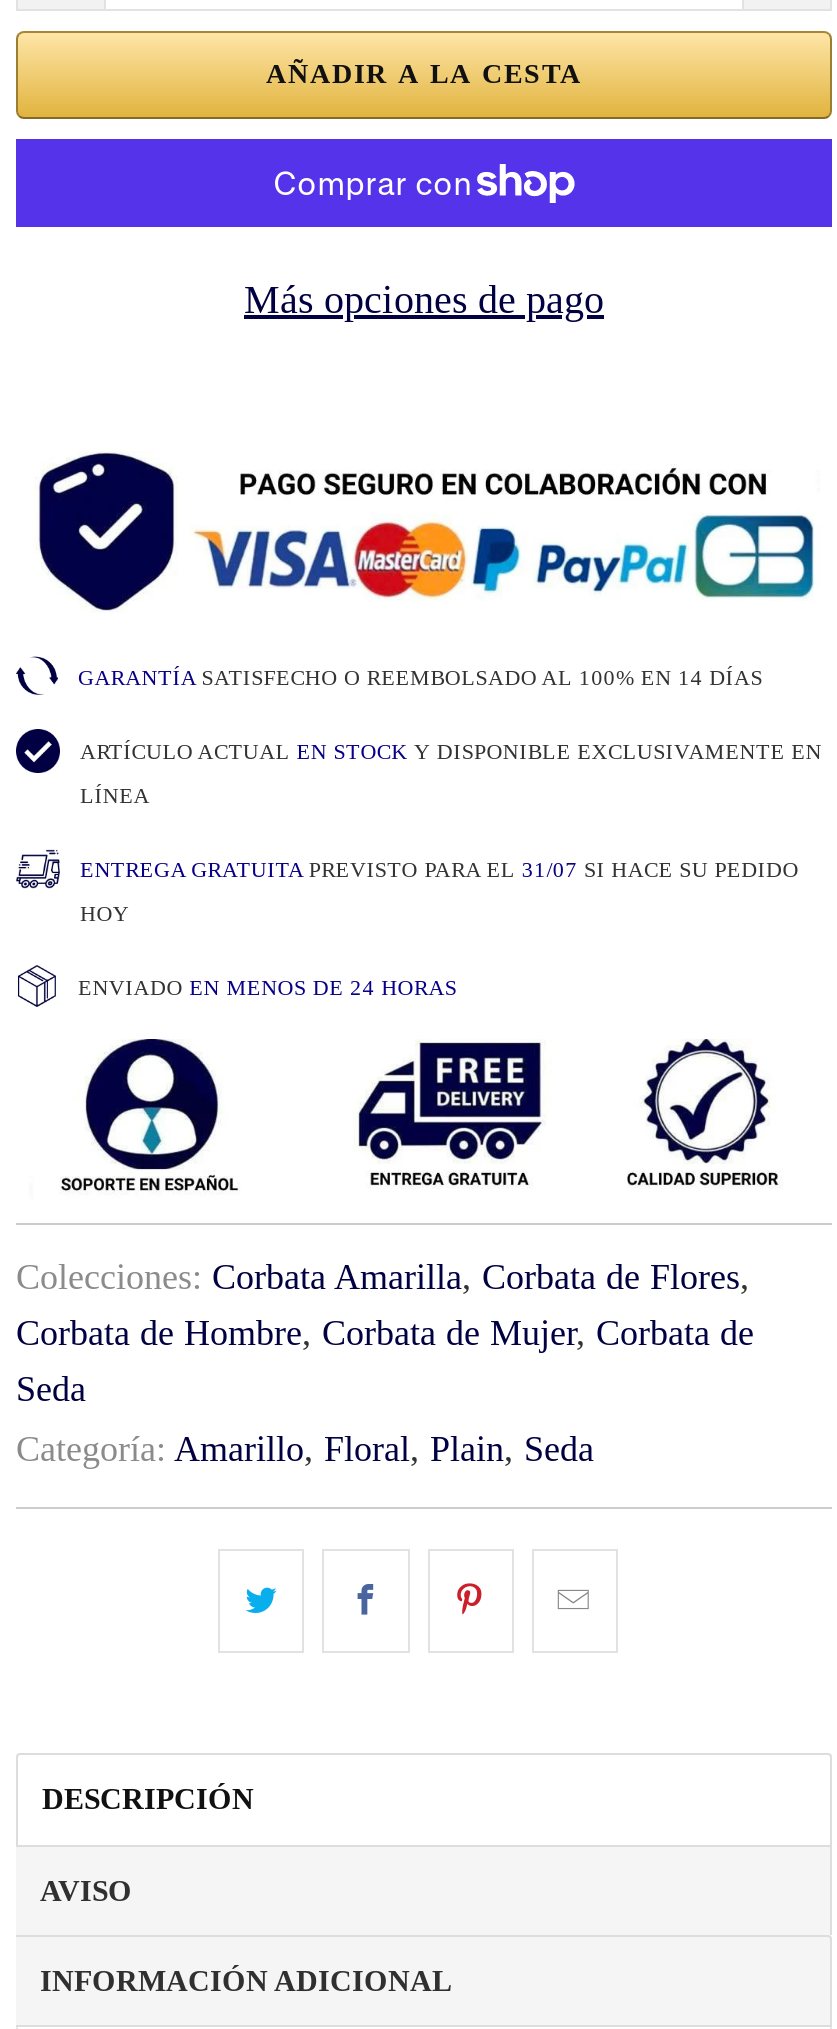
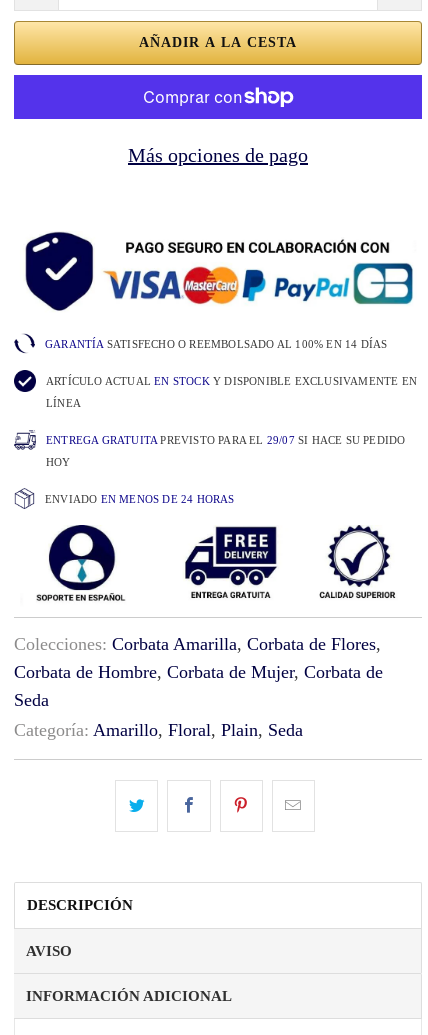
- ENTREGA GRATUITA PREVISTO PARA EL 31/07 SI HACE SU PEDIDO
+ ENTREGA GRATUITA PREVISTO PARA EL 29/07 SI HACE SU PEDIDO
